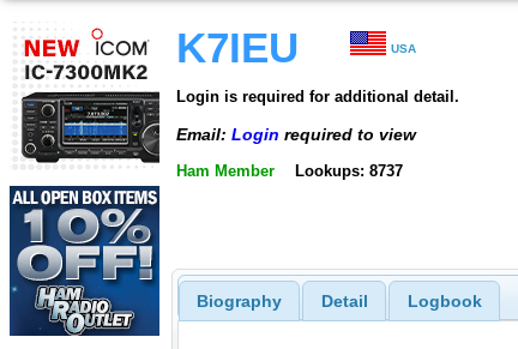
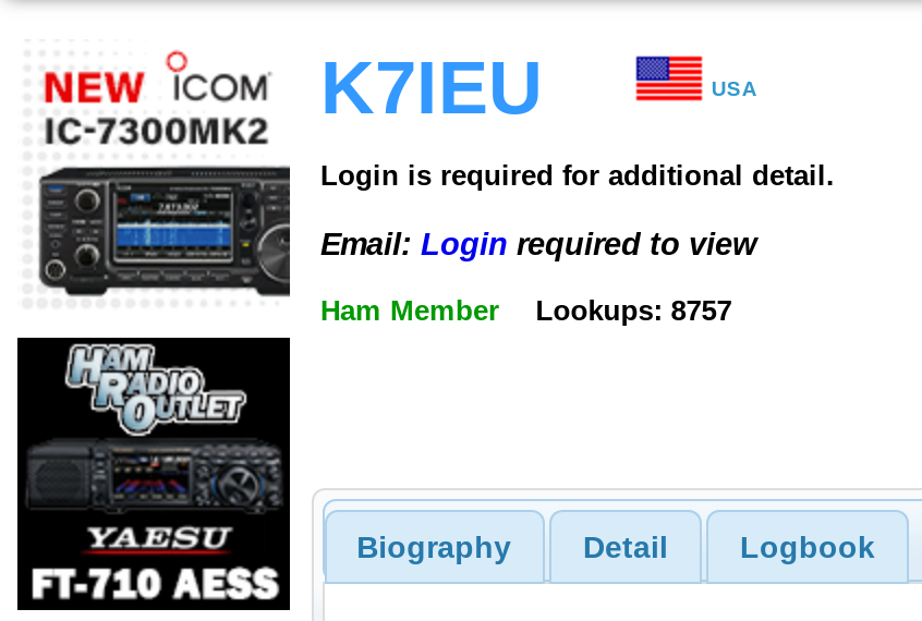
- Ham Member Lookups: 8737
+ Ham Member Lookups: 8757

- [image]
+ [image]
